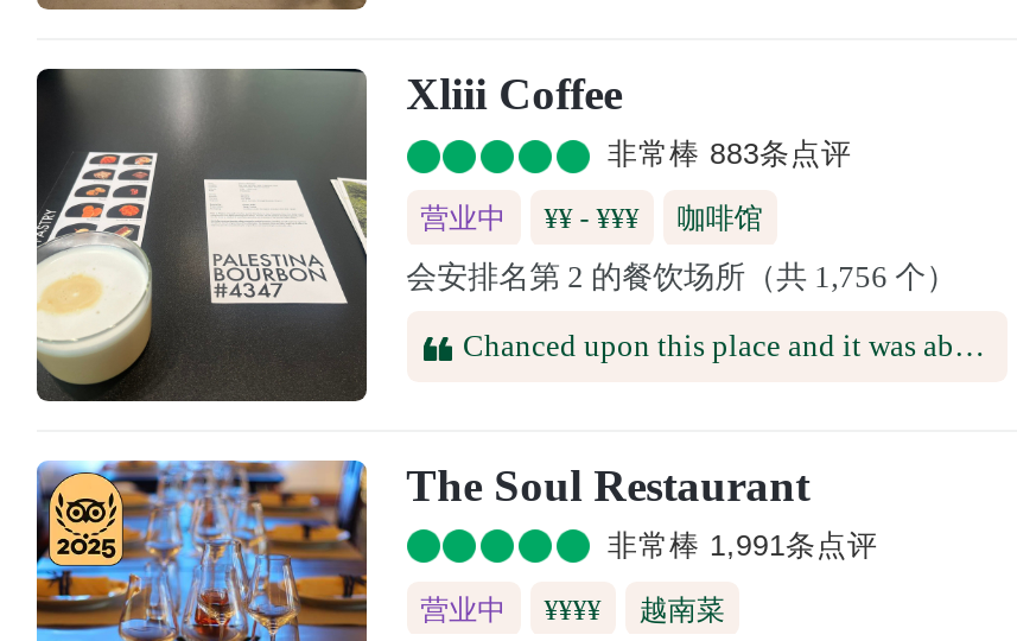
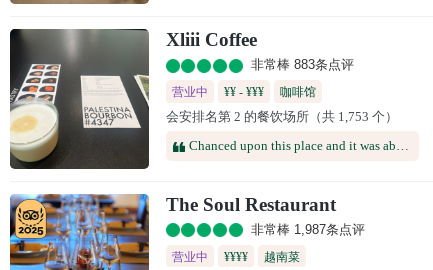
- 会安排名第 2 的餐饮场所（共 1,756 个）
+ 会安排名第 2 的餐饮场所（共 1,753 个）

- 非常棒 1,991条点评
+ 非常棒 1,987条点评
